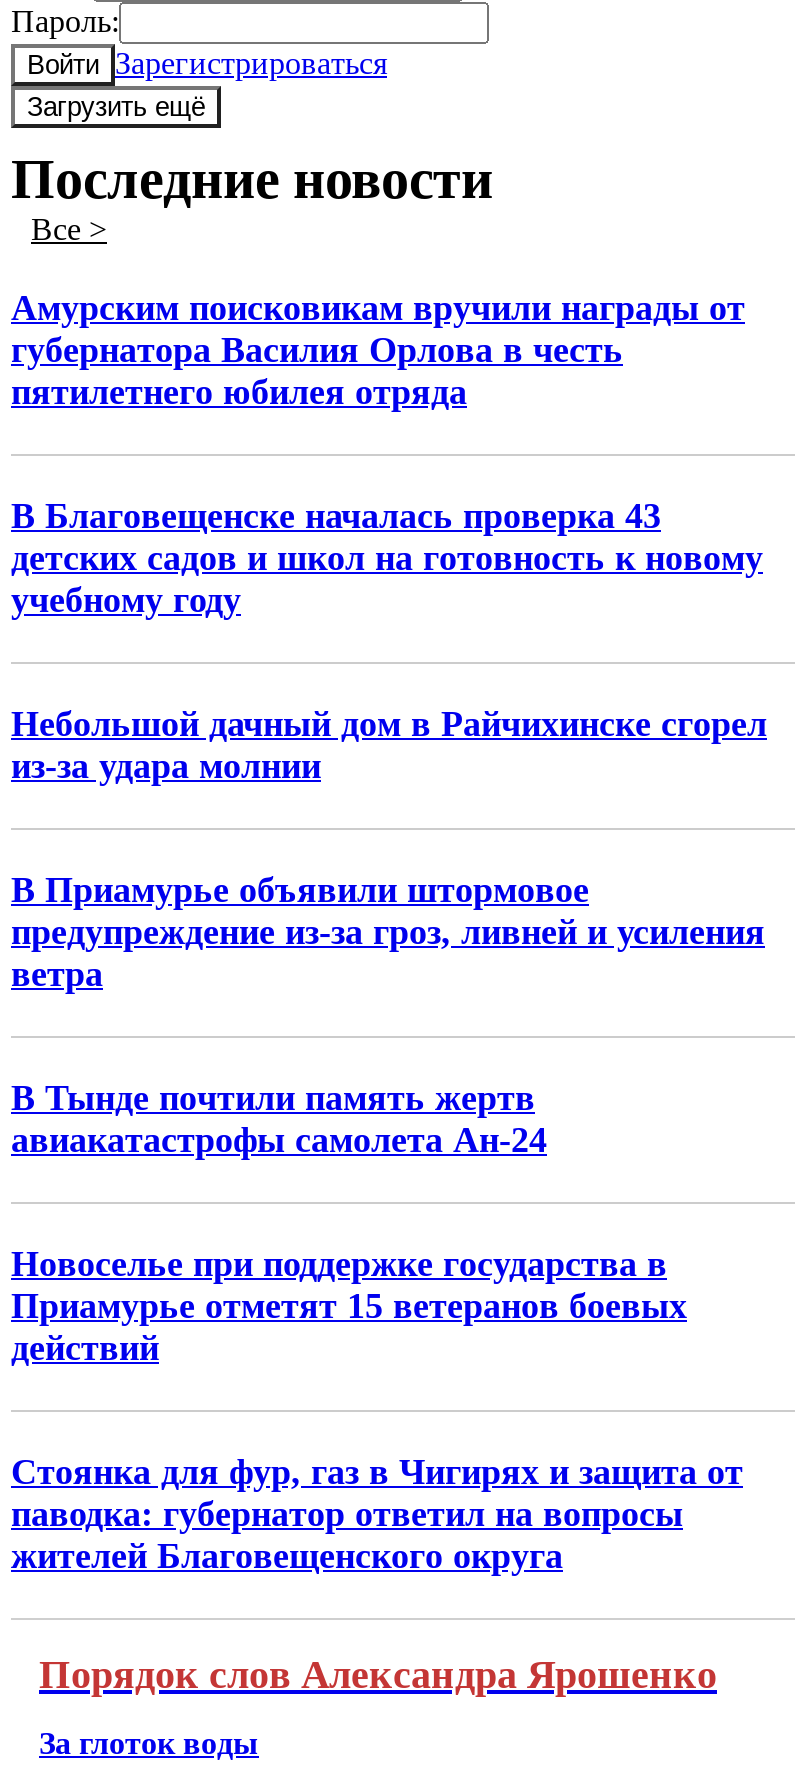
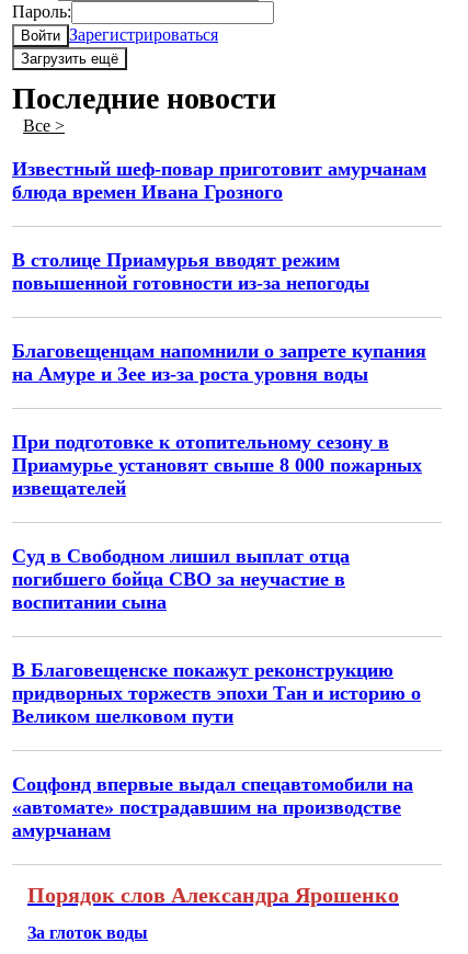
- Амурским поисковикам вручили награды от
- губернатора Василия Орлова в честь
- пятилетнего юбилея отряда
+ Известный шеф-повар приготовит амурчанам
+ блюда времен Ивана Грозного

- В Благовещенске началась проверка 43
- детских садов и школ на готовность к новому
- учебному году
+ В столице Приамурья вводят режим
+ повышенной готовности из-за непогоды

- Небольшой дачный дом в Райчихинске сгорел
- из-за удара молнии
+ Благовещенцам напомнили о запрете купания
+ на Амуре и Зее из-за роста уровня воды

- В Приамурье объявили штормовое
- предупреждение из-за гроз, ливней и усиления
- ветра
+ При подготовке к отопительному сезону в
+ Приамурье установят свыше 8 000 пожарных
+ извещателей

- В Тынде почтили память жертв
- авиакатастрофы самолета Ан-24
+ Суд в Свободном лишил выплат отца
+ погибшего бойца СВО за неучастие в
+ воспитании сына

- Новоселье при поддержке государства в
- Приамурье отметят 15 ветеранов боевых
- действий
+ В Благовещенске покажут реконструкцию
+ придворных торжеств эпохи Тан и историю о
+ Великом шелковом пути

- Стоянка для фур, газ в Чигирях и защита от
- паводка: губернатор ответил на вопросы
- жителей Благовещенского округа
+ Соцфонд впервые выдал спецавтомобили на
+ «автомате» пострадавшим на производстве
+ амурчанам
